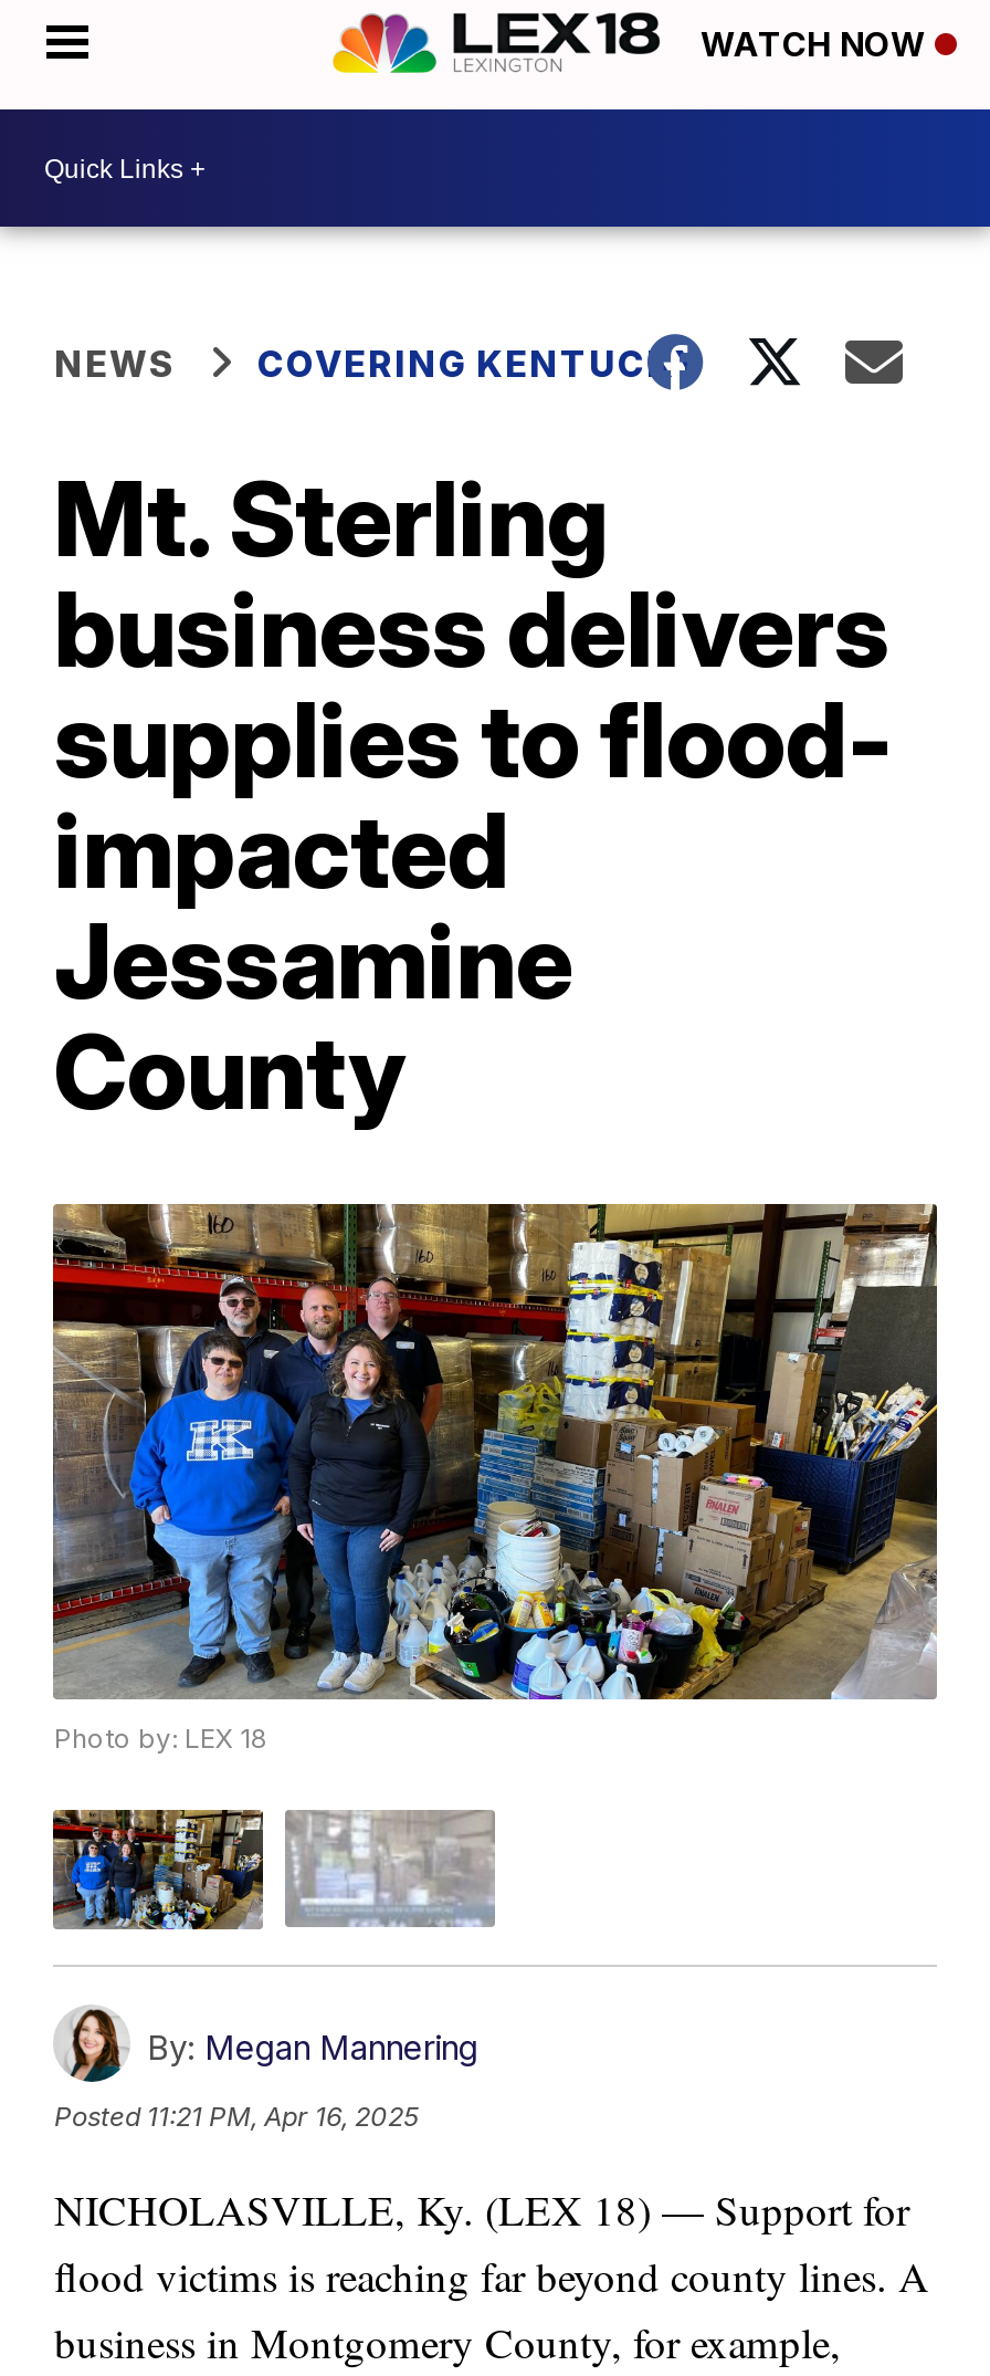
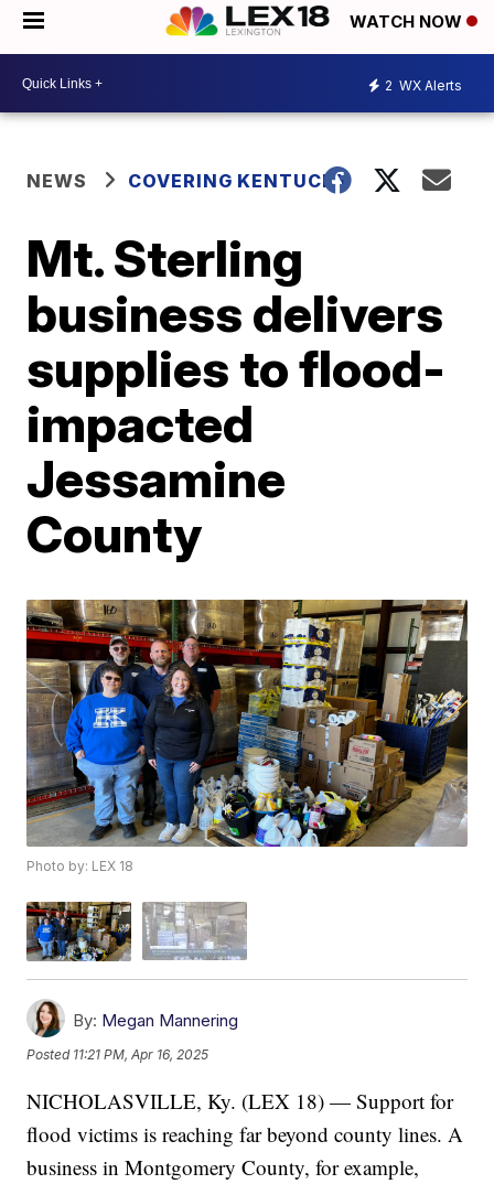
+ 2 WX Alerts
